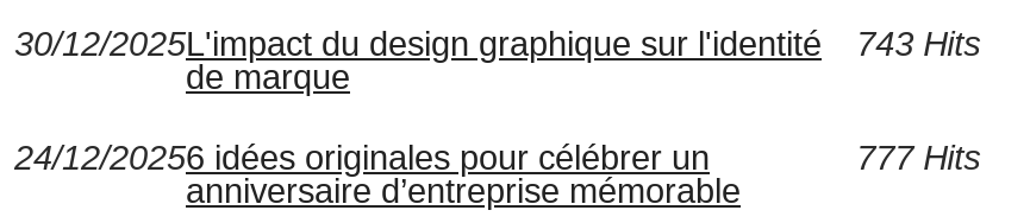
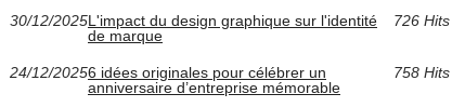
- 30/12/2025L'impact du design graphique sur l'identité 743 Hits
+ 30/12/2025L'impact du design graphique sur l'identité 726 Hits

- 777 Hits
+ 758 Hits
